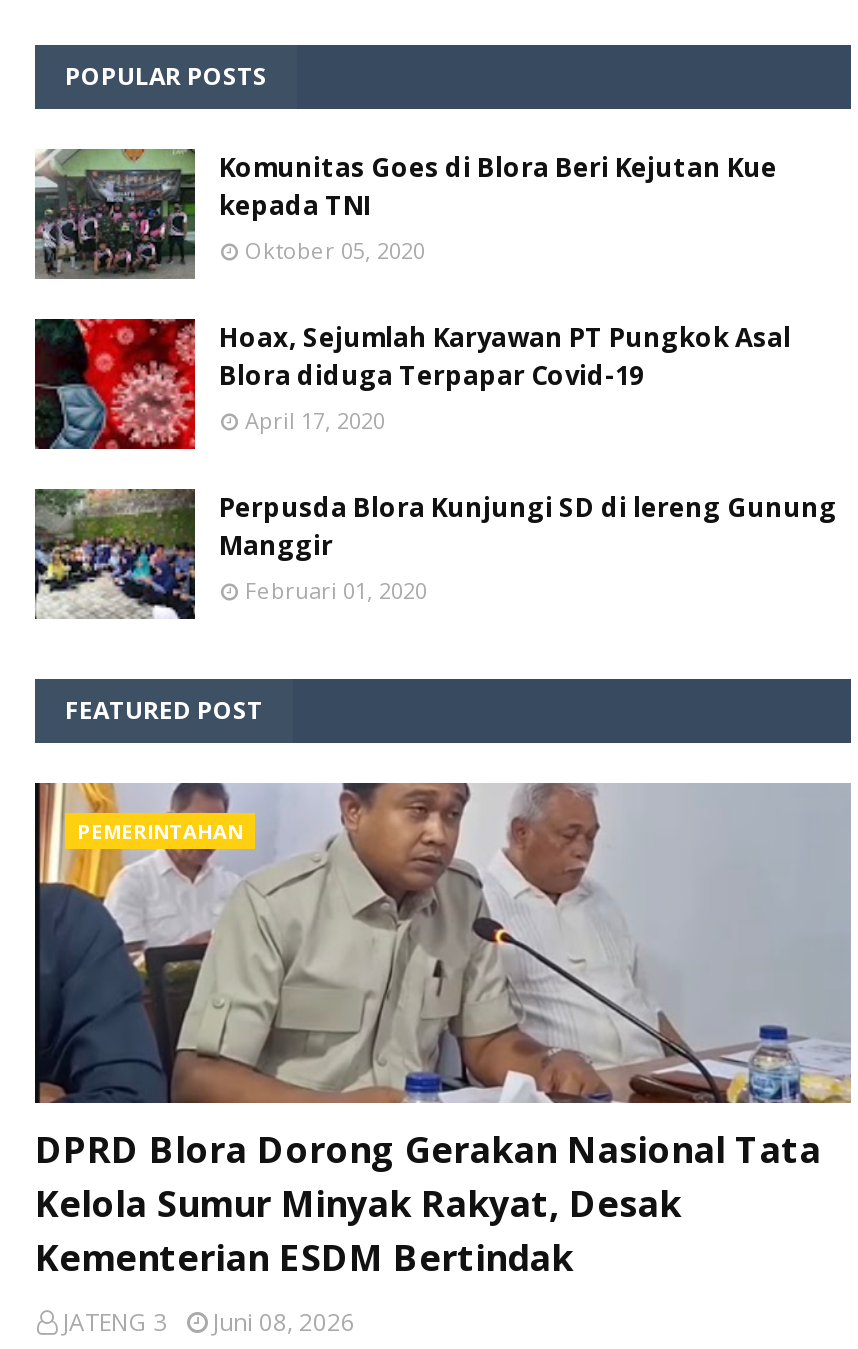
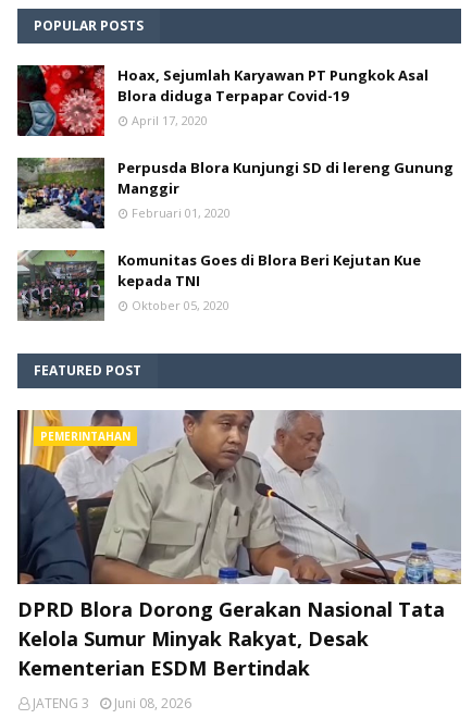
moved down: [image] | Komunitas Goes di Blora Beri Kejutan Kue | kepada TNI | Oktober 05, 2020

moved up: [image] | Hoax, Sejumlah Karyawan PT Pungkok Asal | Blora diduga Terpapar Covid-19 | April 17, 2020 | Perpusda Blora Kunjungi SD di lereng Gunung | Manggir | Februari 01, 2020
